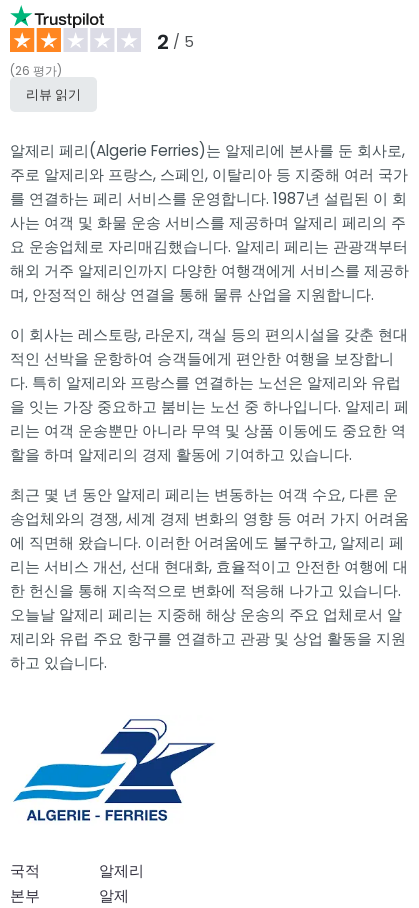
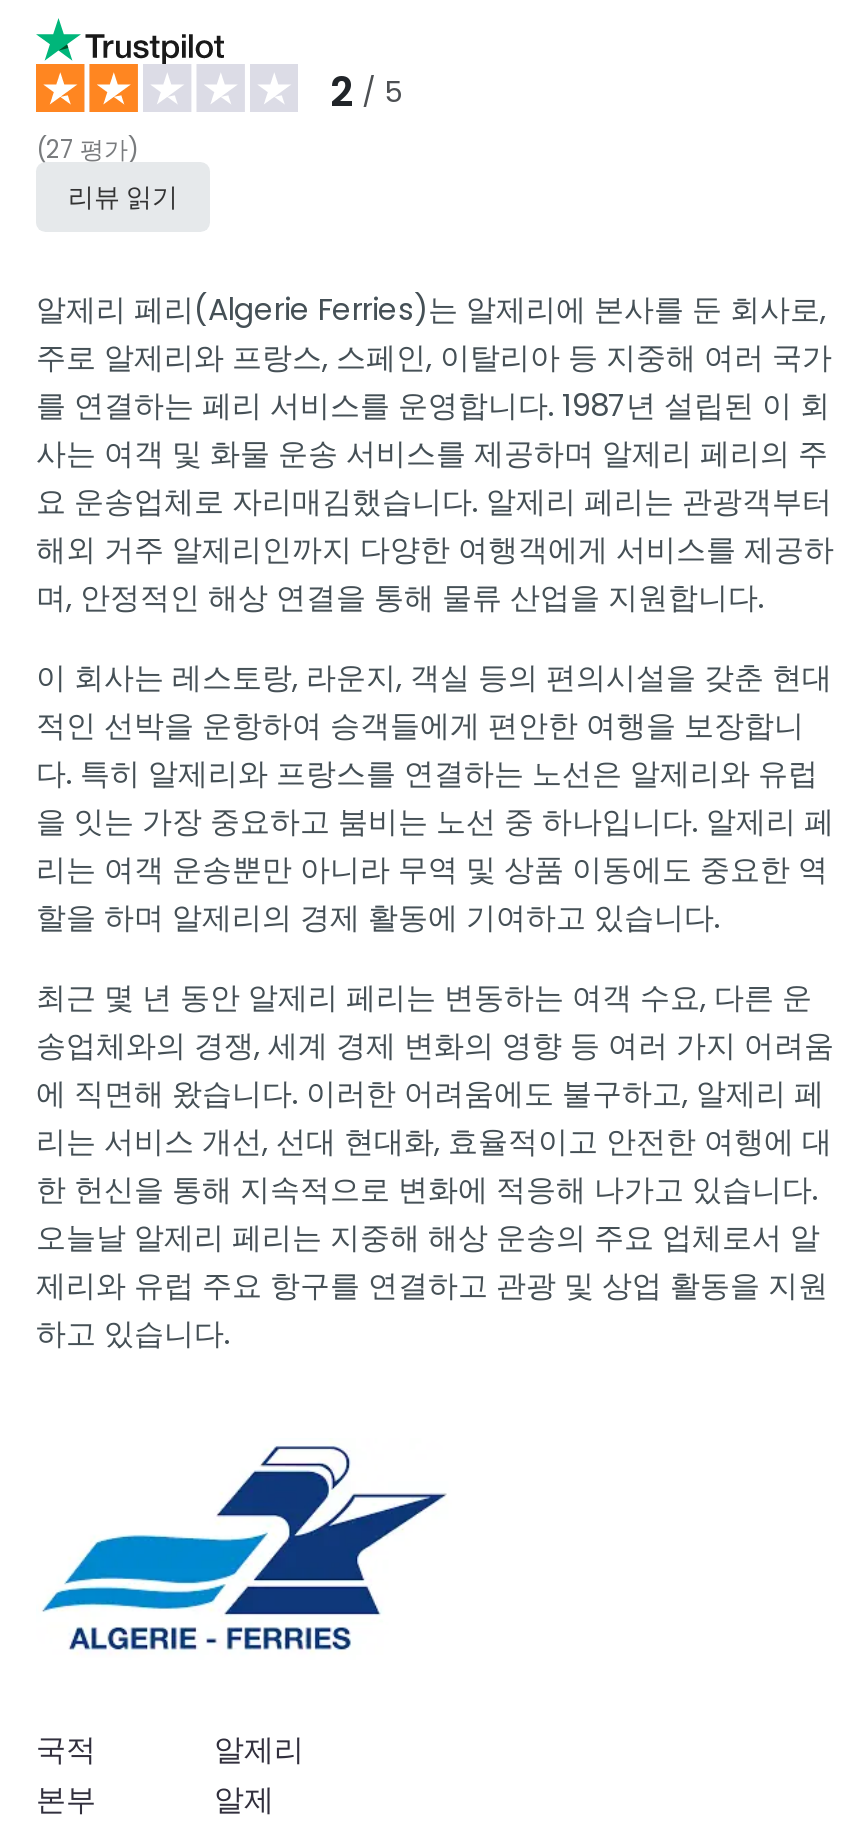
- (26 평가)
+ (27 평가)
